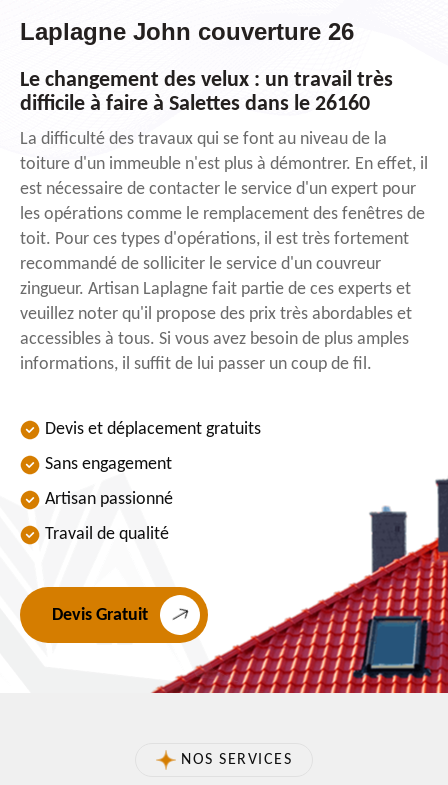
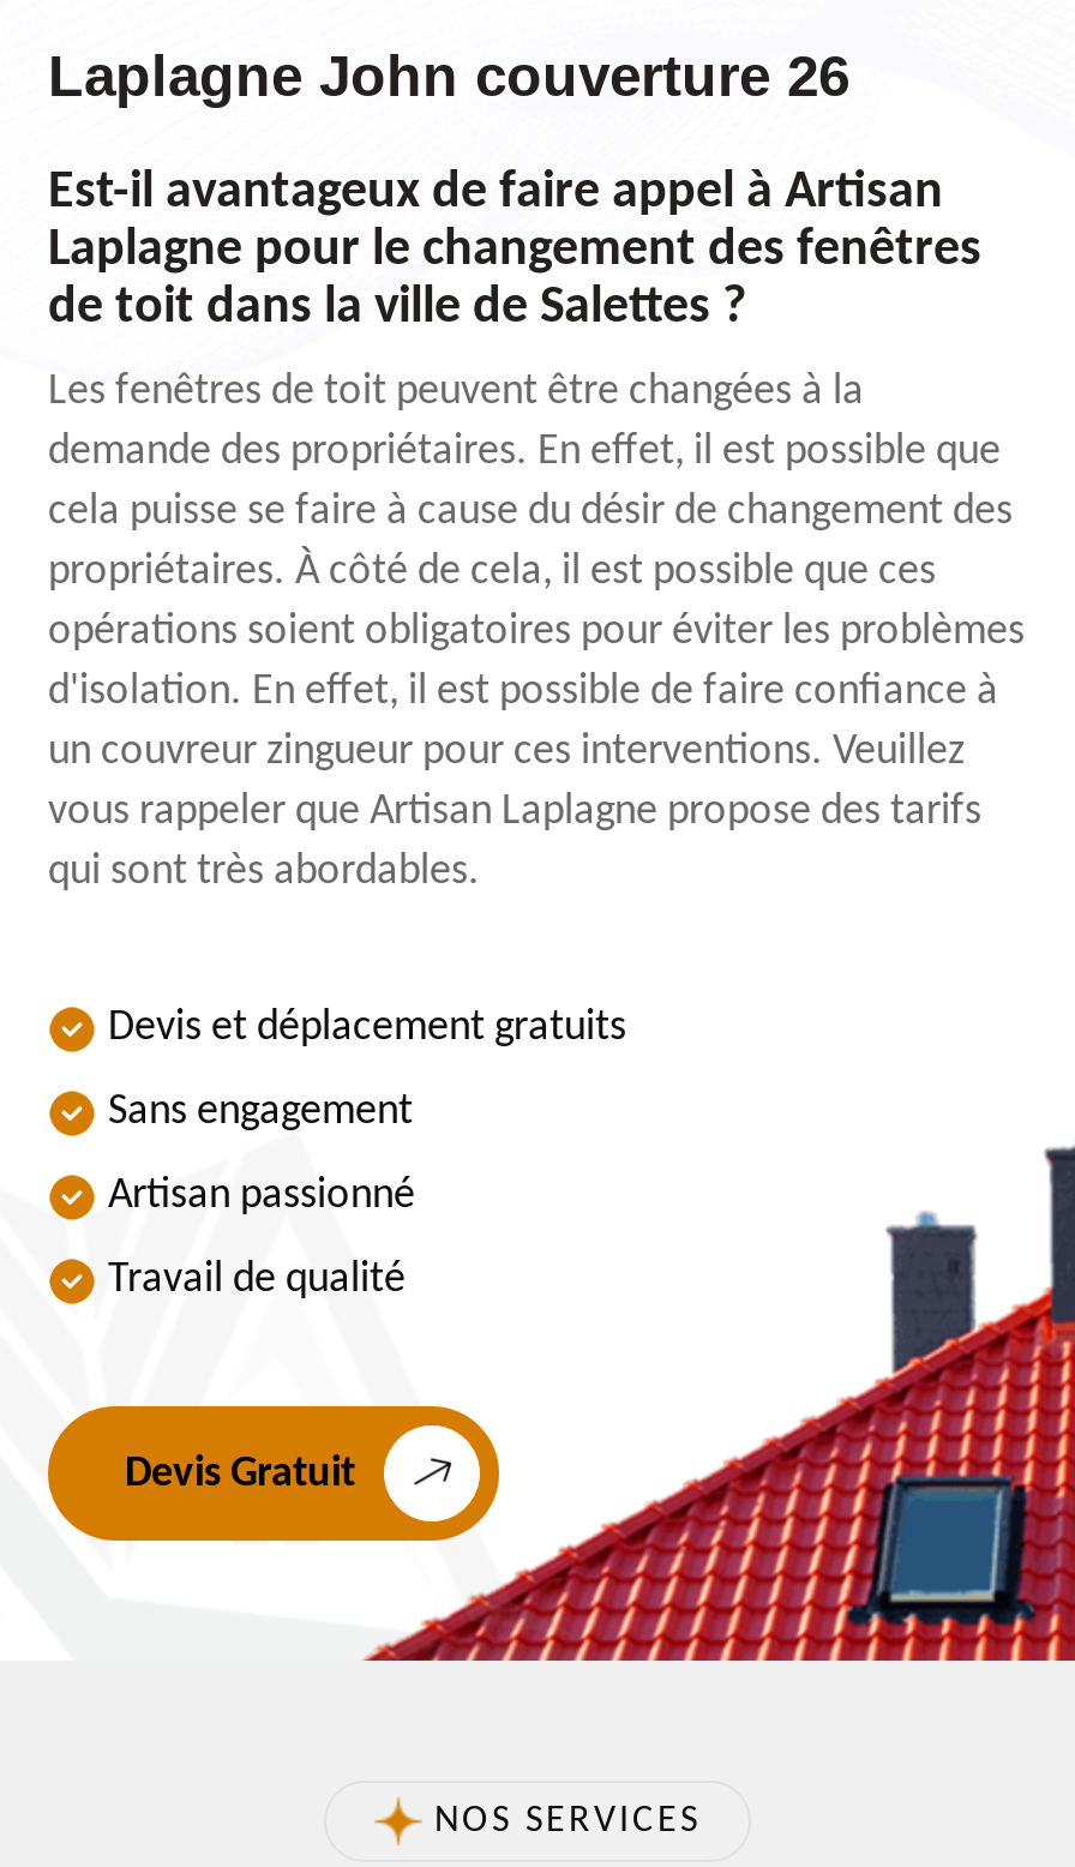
- Le changement des velux : un travail très
- difficile à faire à Salettes dans le 26160
+ Est-il avantageux de faire appel à Artisan
+ Laplagne pour le changement des fenêtres
+ de toit dans la ville de Salettes ?

- La difficulté des travaux qui se font au niveau de la
- toiture d'un immeuble n'est plus à démontrer. En effet, il
- est nécessaire de contacter le service d'un expert pour
- les opérations comme le remplacement des fenêtres de
- toit. Pour ces types d'opérations, il est très fortement
- recommandé de solliciter le service d'un couvreur
- zingueur. Artisan Laplagne fait partie de ces experts et
- veuillez noter qu'il propose des prix très abordables et
- accessibles à tous. Si vous avez besoin de plus amples
- informations, il suffit de lui passer un coup de fil.
+ Les fenêtres de toit peuvent être changées à la
+ demande des propriétaires. En effet, il est possible que
+ cela puisse se faire à cause du désir de changement des
+ propriétaires. À côté de cela, il est possible que ces
+ opérations soient obligatoires pour éviter les problèmes
+ d'isolation. En effet, il est possible de faire confiance à
+ un couvreur zingueur pour ces interventions. Veuillez
+ vous rappeler que Artisan Laplagne propose des tarifs
+ qui sont très abordables.
